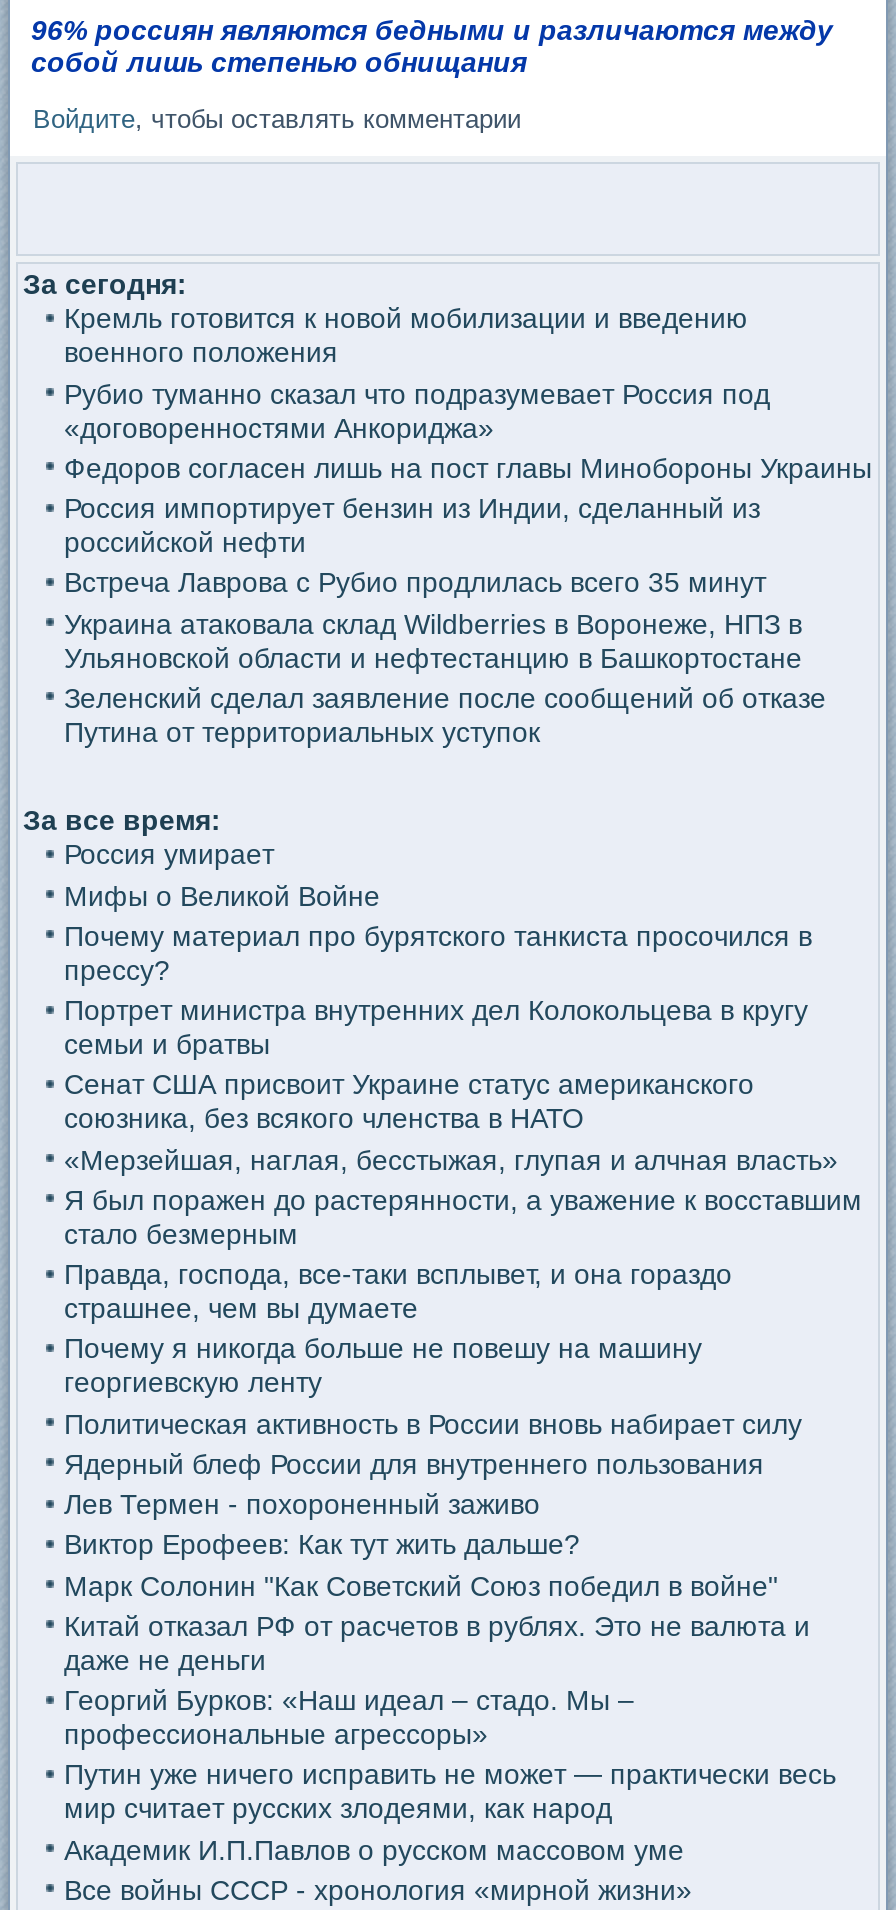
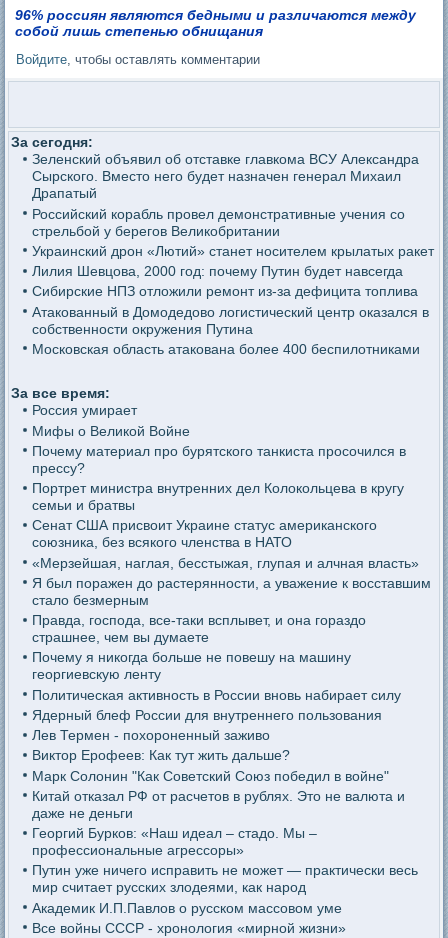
- Кремль готовится к новой мобилизации и введению
- военного положения
- Рубио туманно сказал что подразумевает Россия под
- «договоренностями Анкориджа»
- Федоров согласен лишь на пост главы Минобороны Украины
- Россия импортирует бензин из Индии, сделанный из
- российской нефти
- Встреча Лаврова с Рубио продлилась всего 35 минут
- Украина атаковала склад Wildberries в Воронеже, НПЗ в
- Ульяновской области и нефтестанцию в Башкортостане
- Зеленский сделал заявление после сообщений об отказе
- Путина от территориальных уступок
+ Зеленский объявил об отставке главкома ВСУ Александра
+ Сырского. Вместо него будет назначен генерал Михаил
+ Драпатый
+ Российский корабль провел демонстративные учения со
+ стрельбой у берегов Великобритании
+ Украинский дрон «Лютий» станет носителем крылатых ракет
+ Лилия Шевцова, 2000 год: почему Путин будет навсегда
+ Сибирские НПЗ отложили ремонт из-за дефицита топлива
+ Атакованный в Домодедово логистический центр оказался в
+ собственности окружения Путина
+ Московская область атакована более 400 беспилотниками
